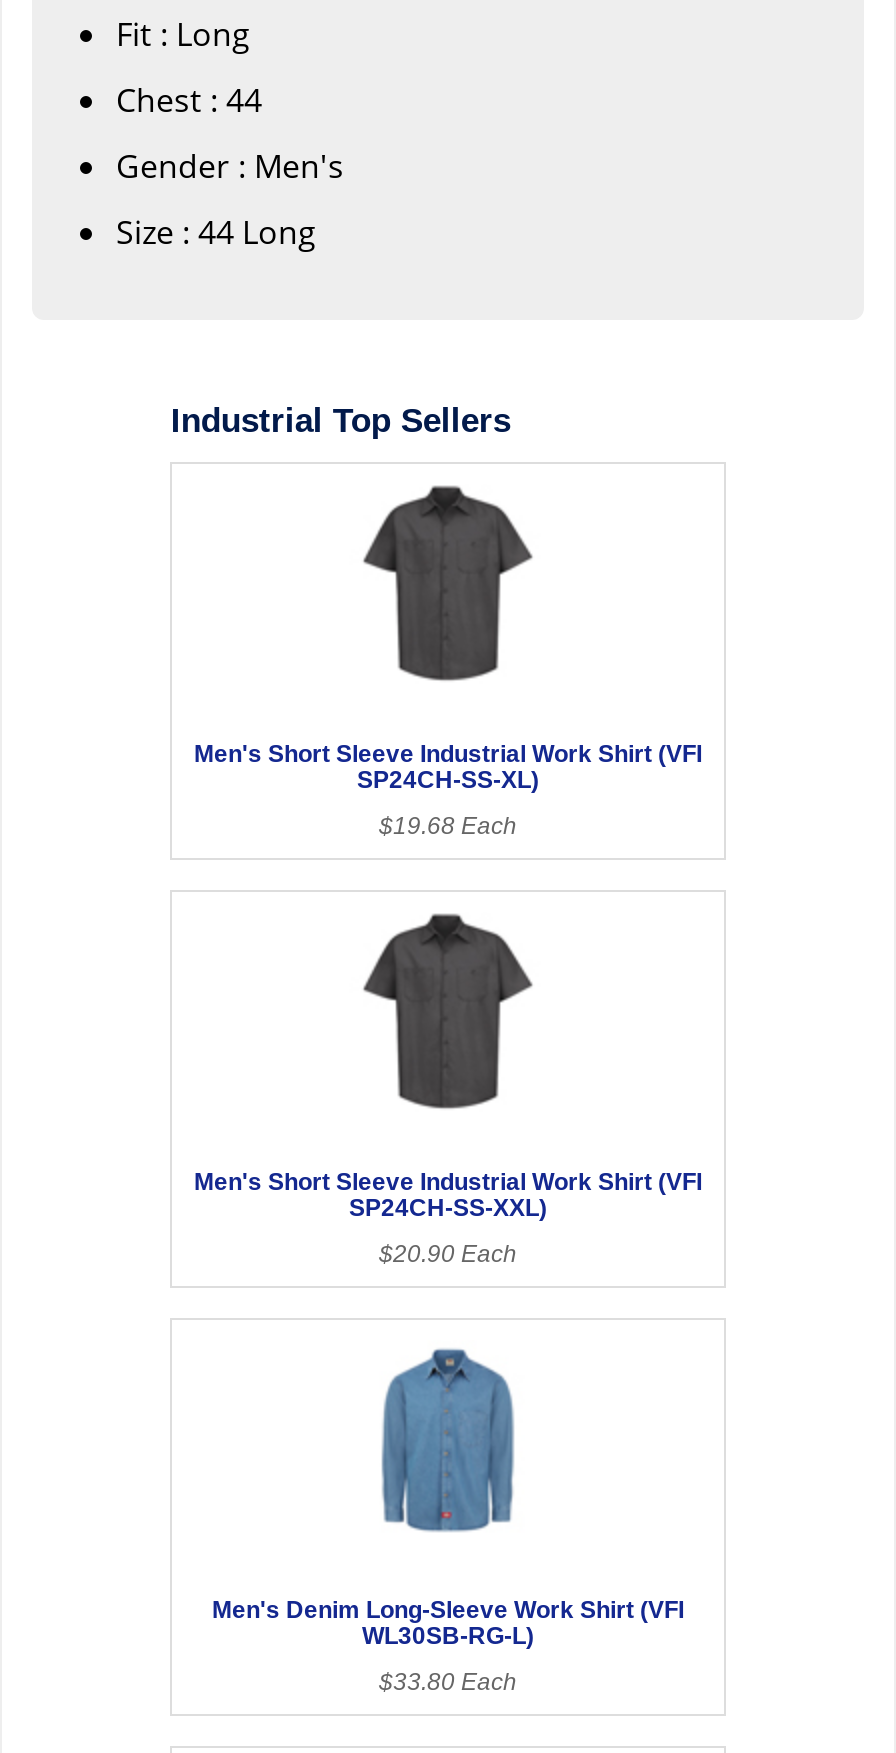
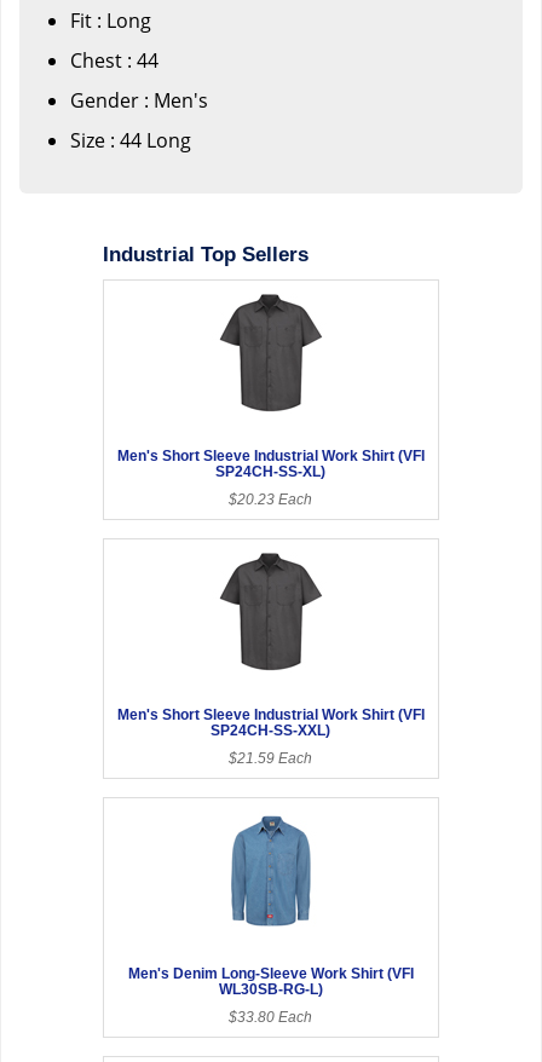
- $19.68 Each
+ $20.23 Each

- $20.90 Each
+ $21.59 Each
